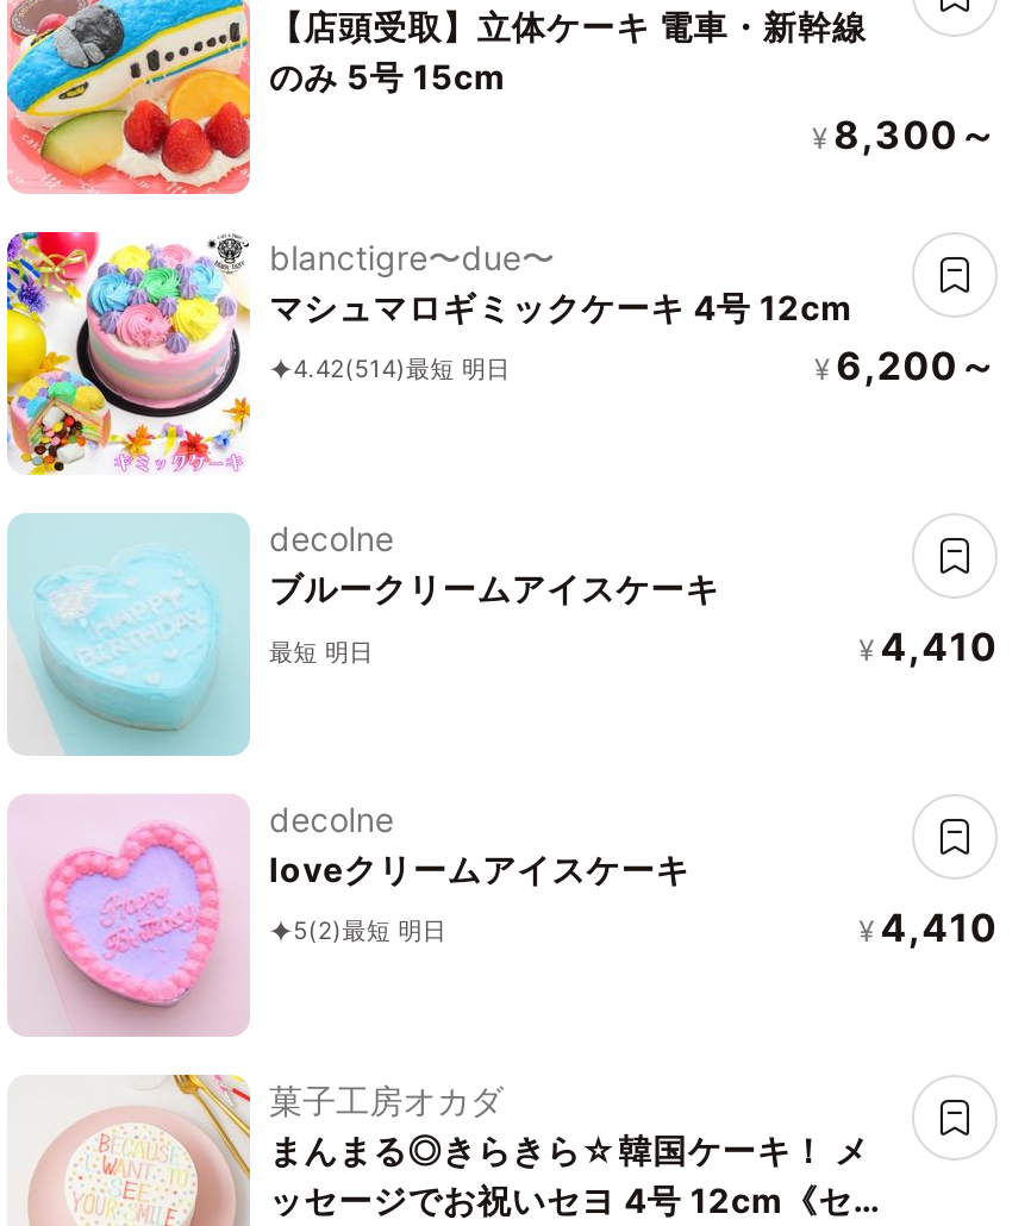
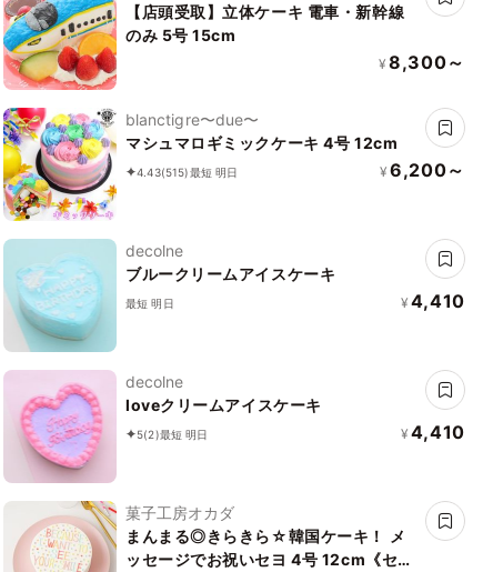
- 4.42(514)最短 明日
+ 4.43(515)最短 明日
